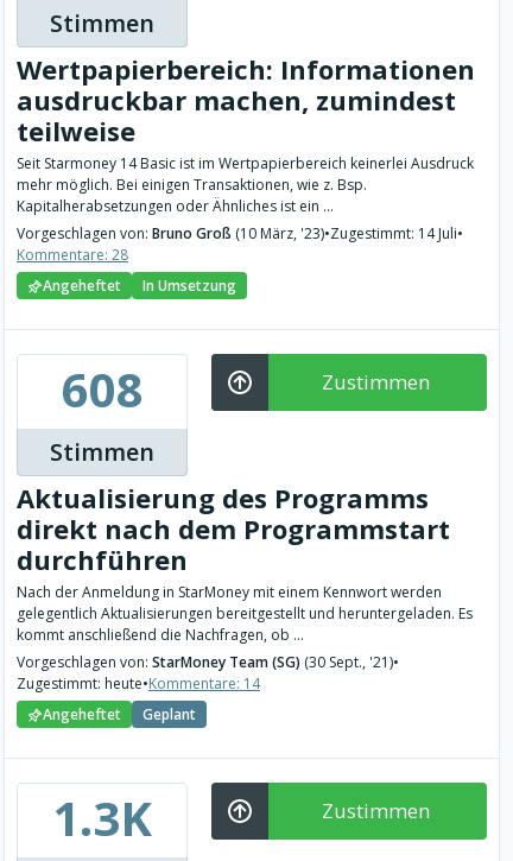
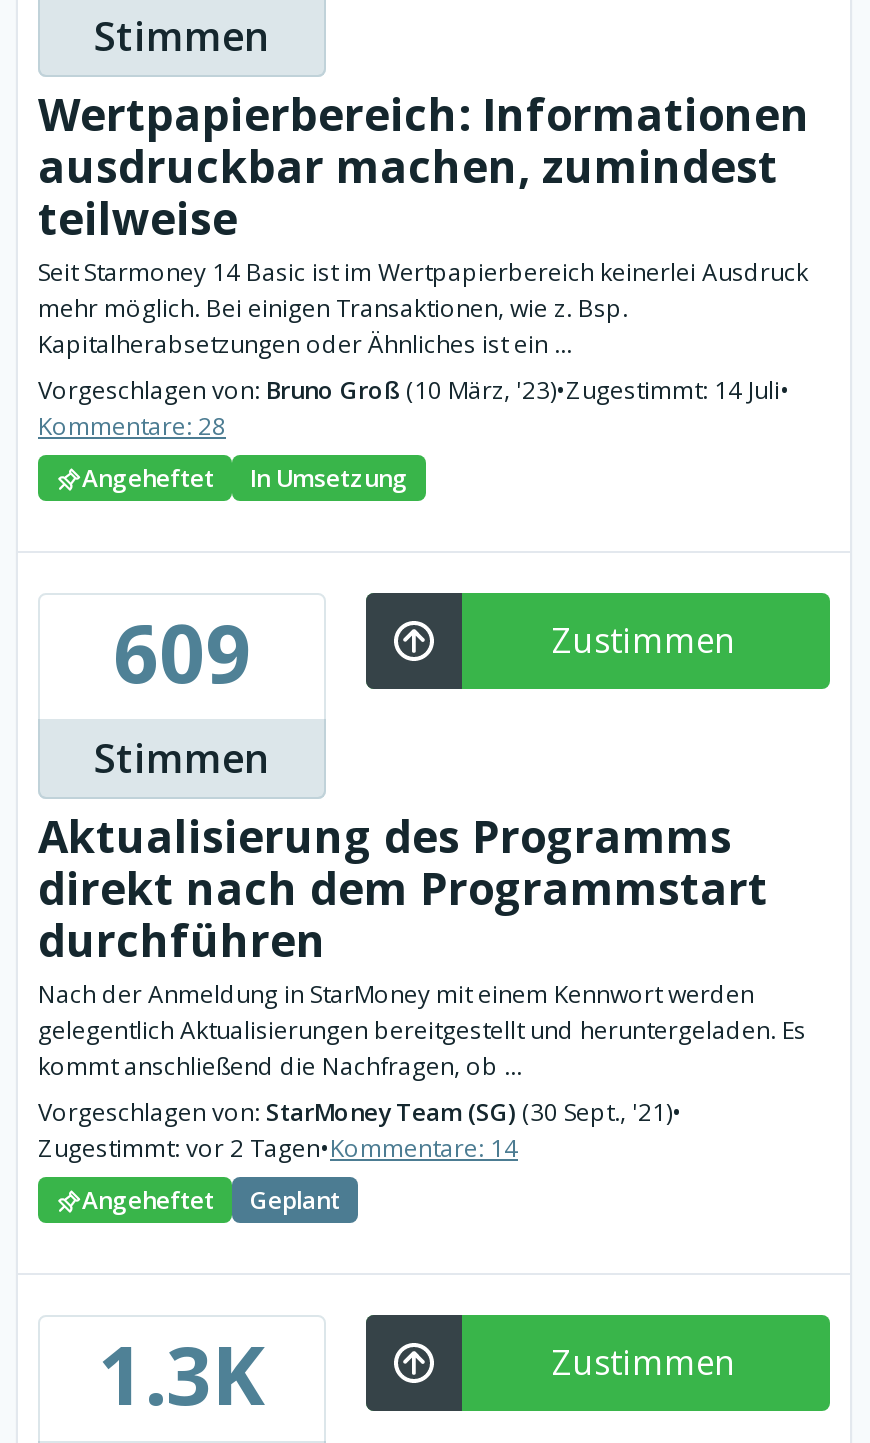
- 608
+ 609

- Zugestimmt: heute•Kommentare: 14
+ Zugestimmt: vor 2 Tagen•Kommentare: 14
